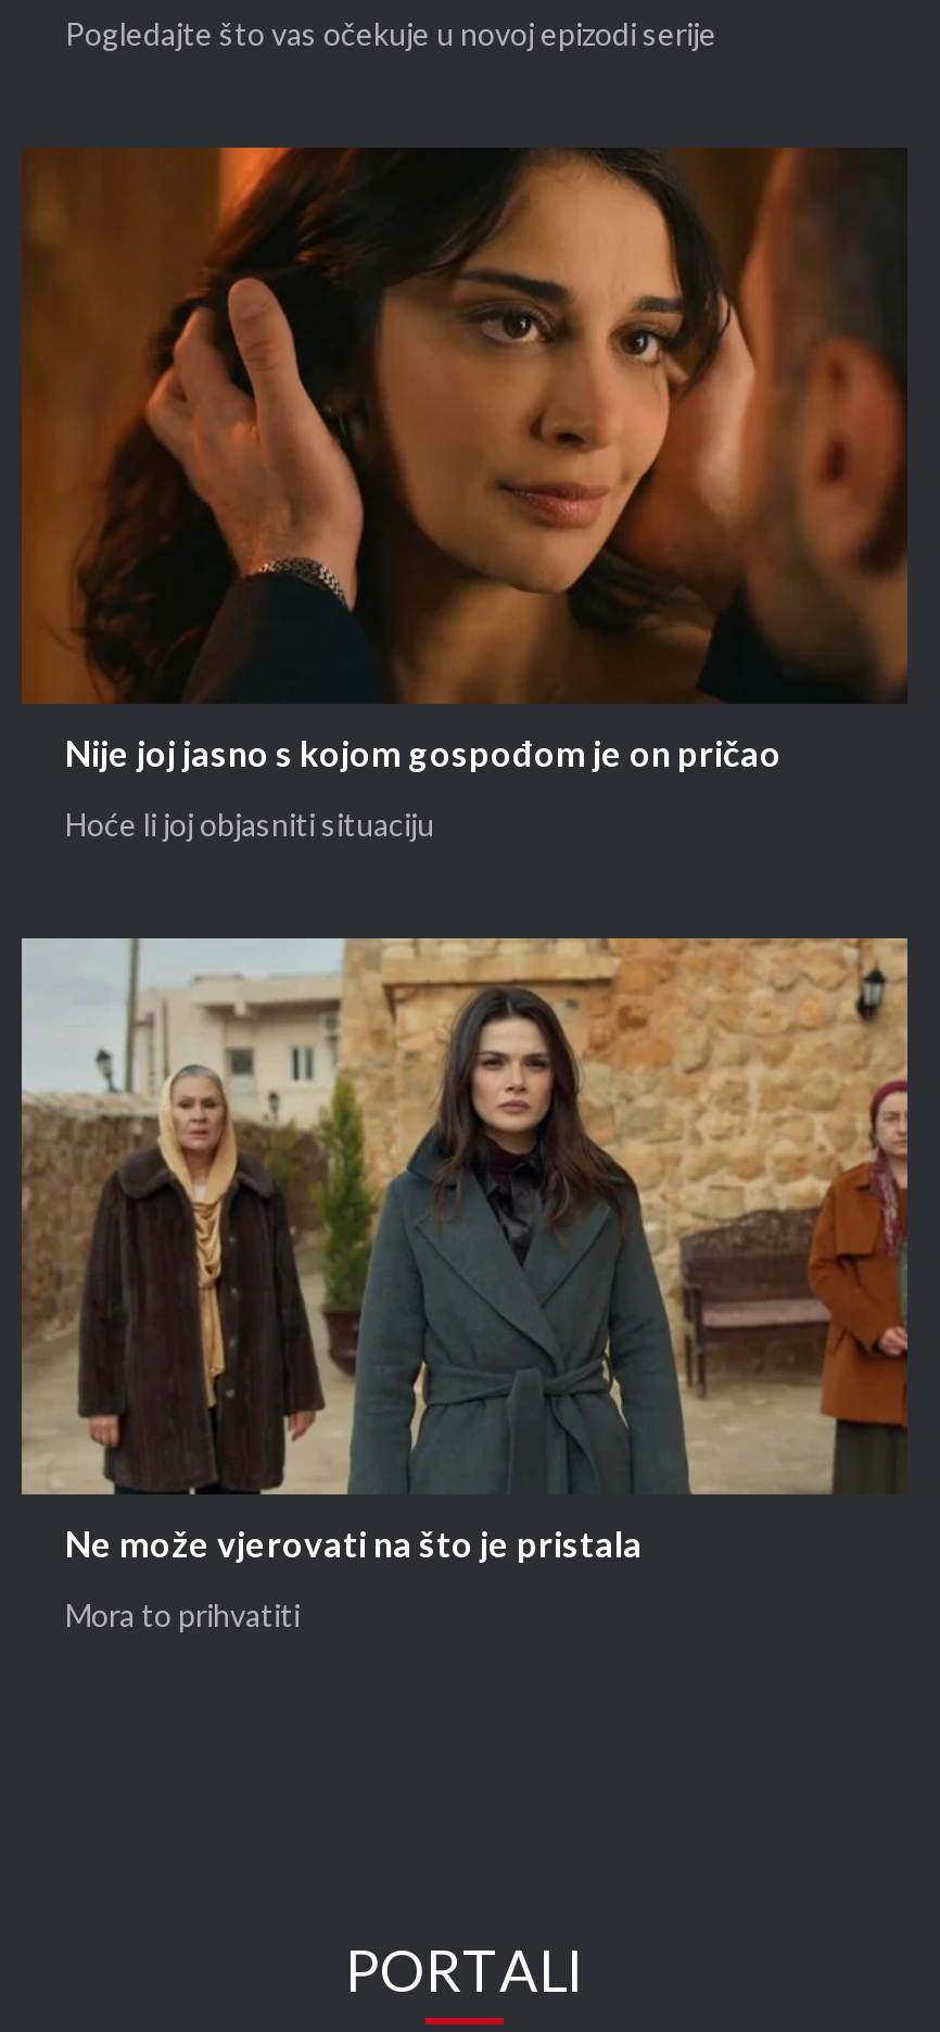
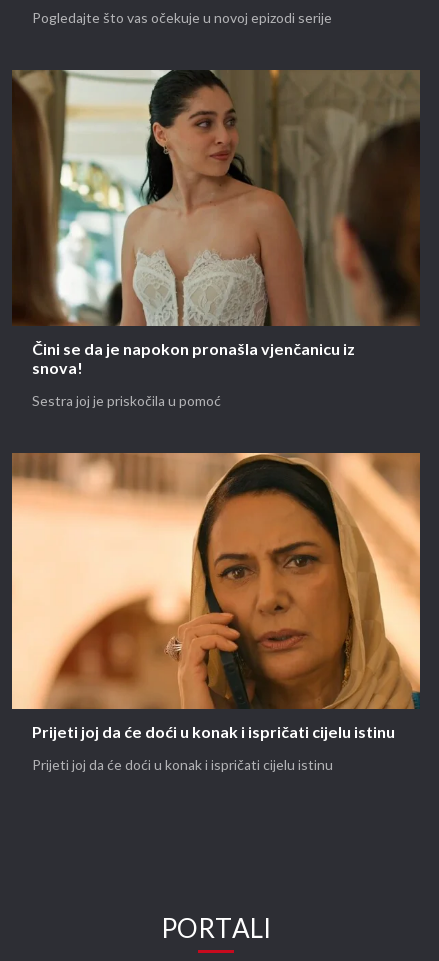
- [image]
- Nije joj jasno s kojom gospođom je on pričao
+ [image]
+ Čini se da je napokon pronašla vjenčanicu iz
+ snova!

- Hoće li joj objasniti situaciju
+ Sestra joj je priskočila u pomoć

- [image]
- Ne može vjerovati na što je pristala
+ [image]
+ Prijeti joj da će doći u konak i ispričati cijelu istinu

- Mora to prihvatiti
+ Prijeti joj da će doći u konak i ispričati cijelu istinu
